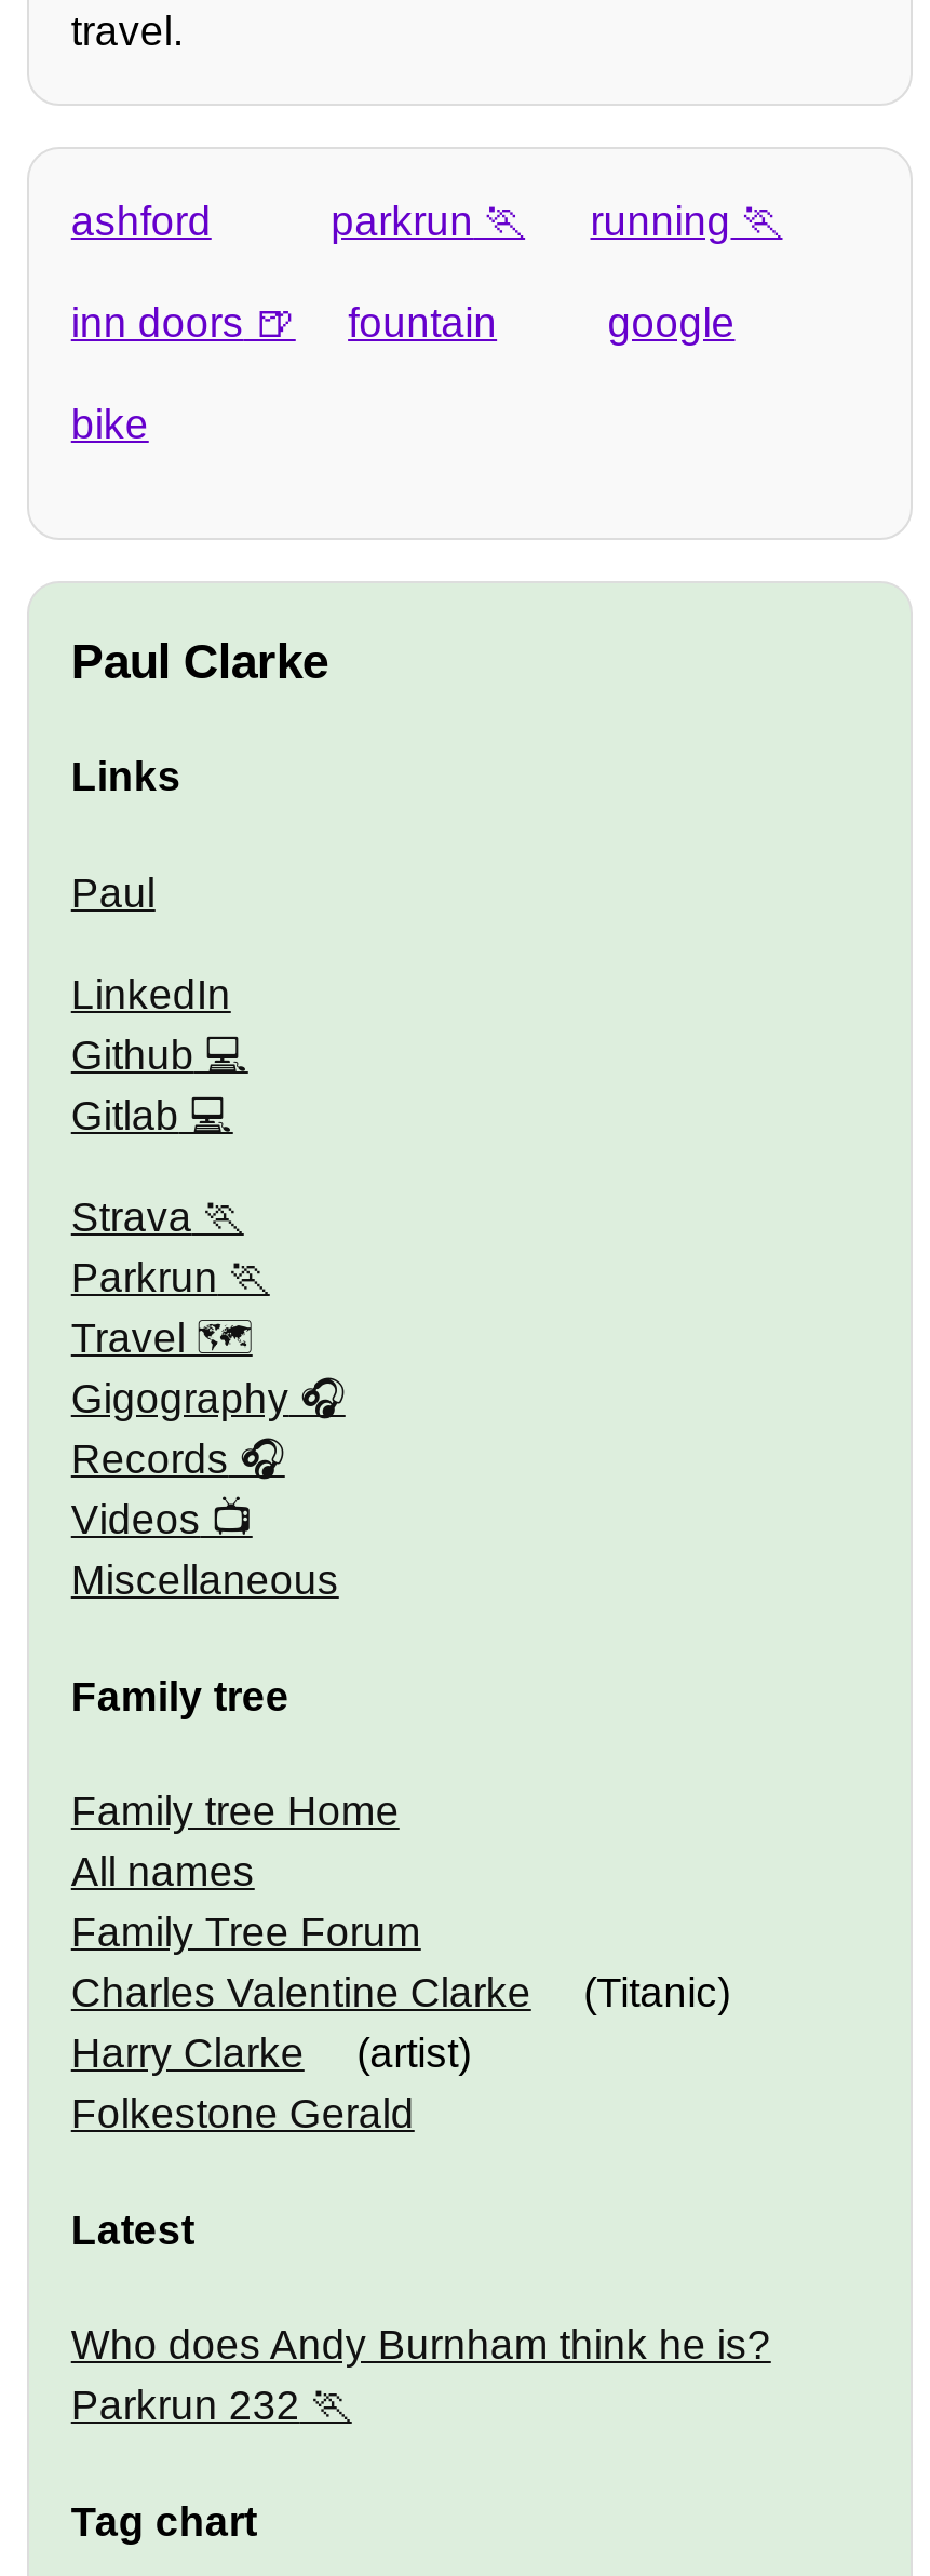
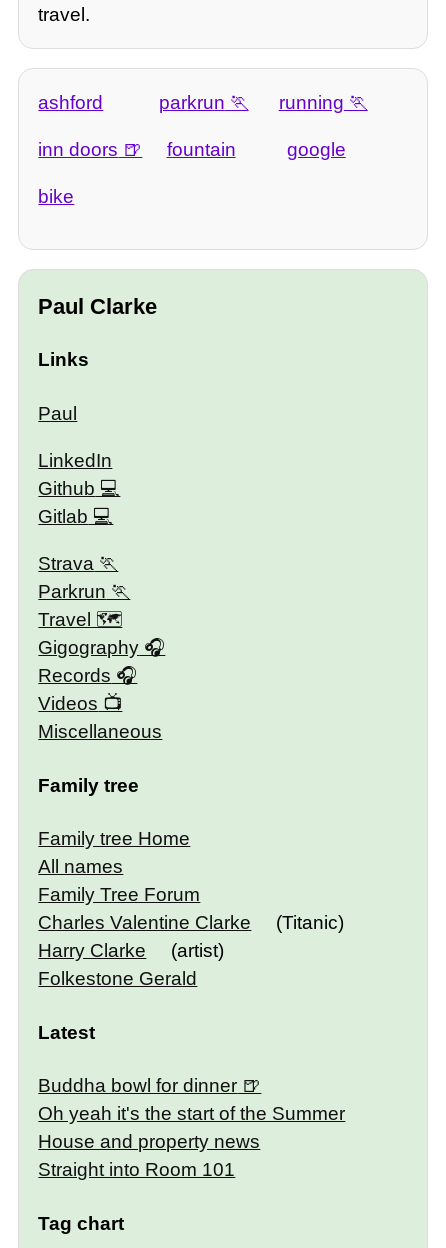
- Who does Andy Burnham think he is?
- Parkrun 232
+ Buddha bowl for dinner
+ Oh yeah it's the start of the Summer
+ House and property news
+ Straight into Room 101
